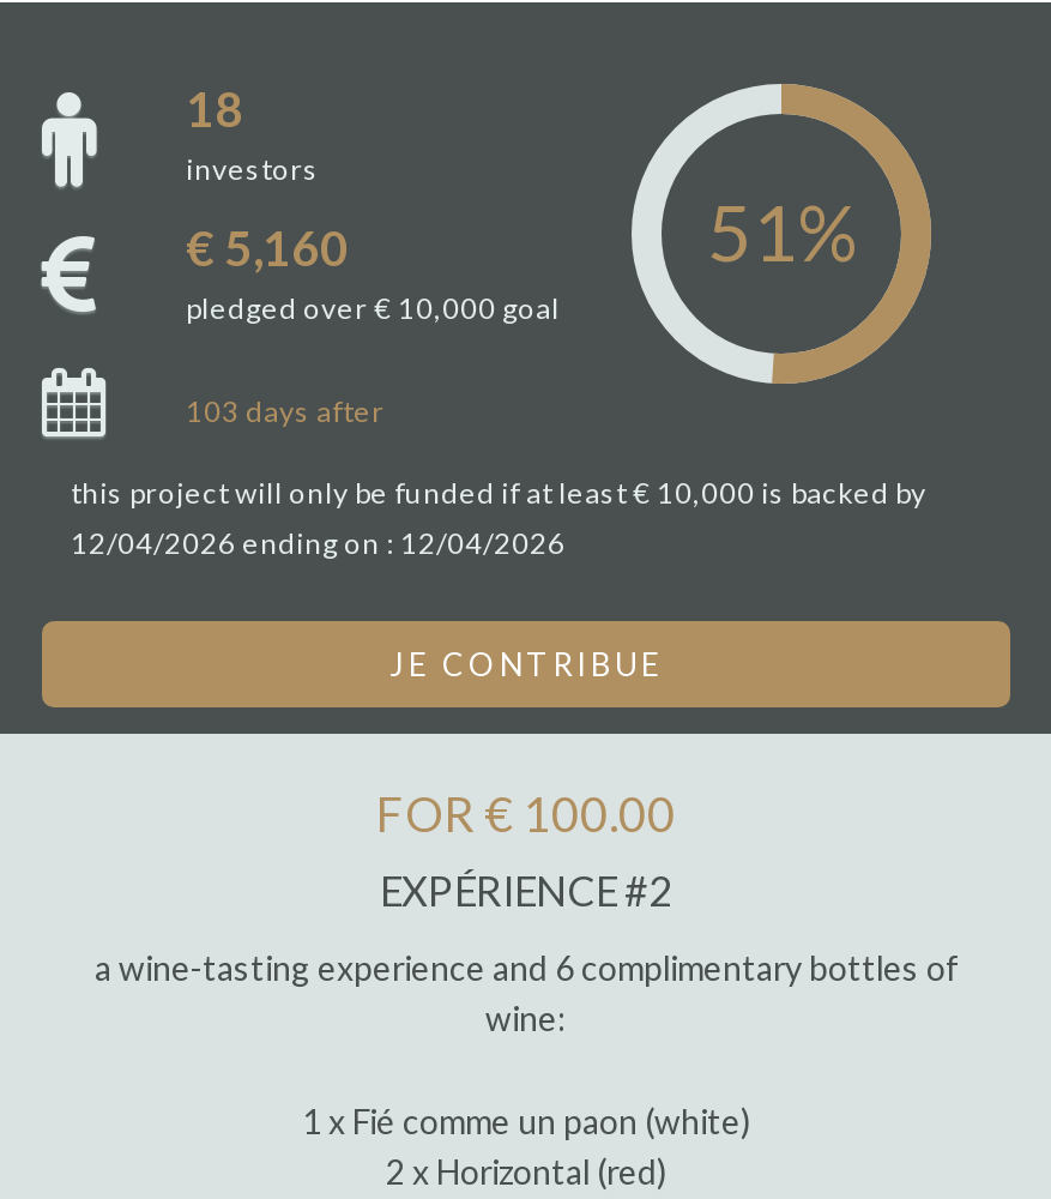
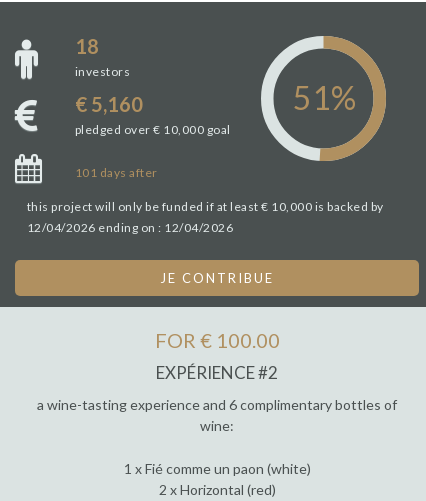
- 103 days after
+ 101 days after
